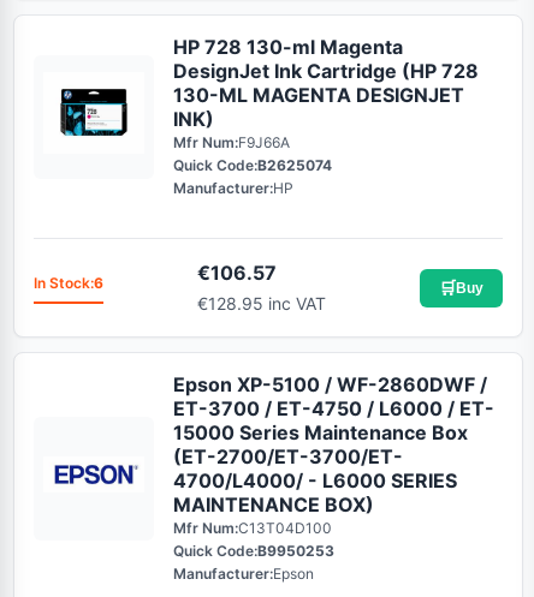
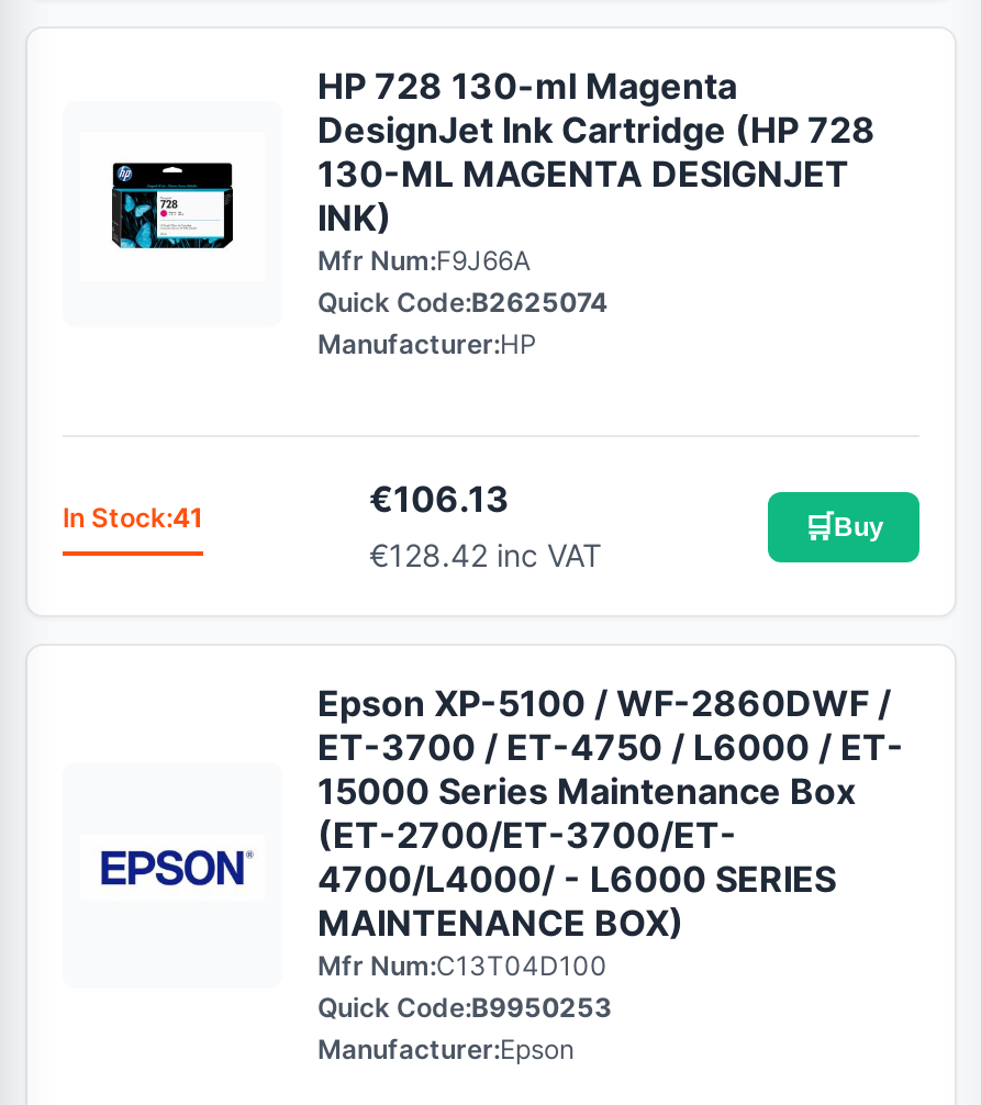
- €106.57
+ €106.13

- In Stock:6
+ In Stock:41

- €128.95 inc VAT
+ €128.42 inc VAT
